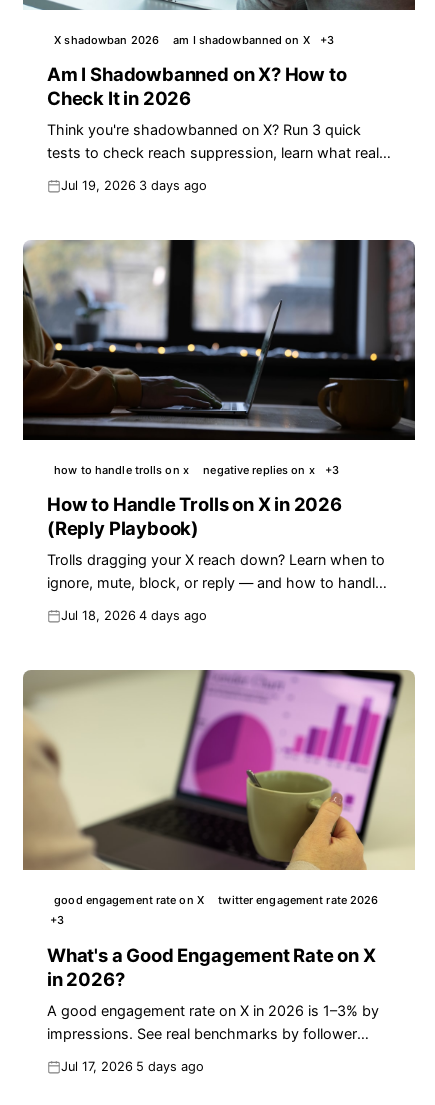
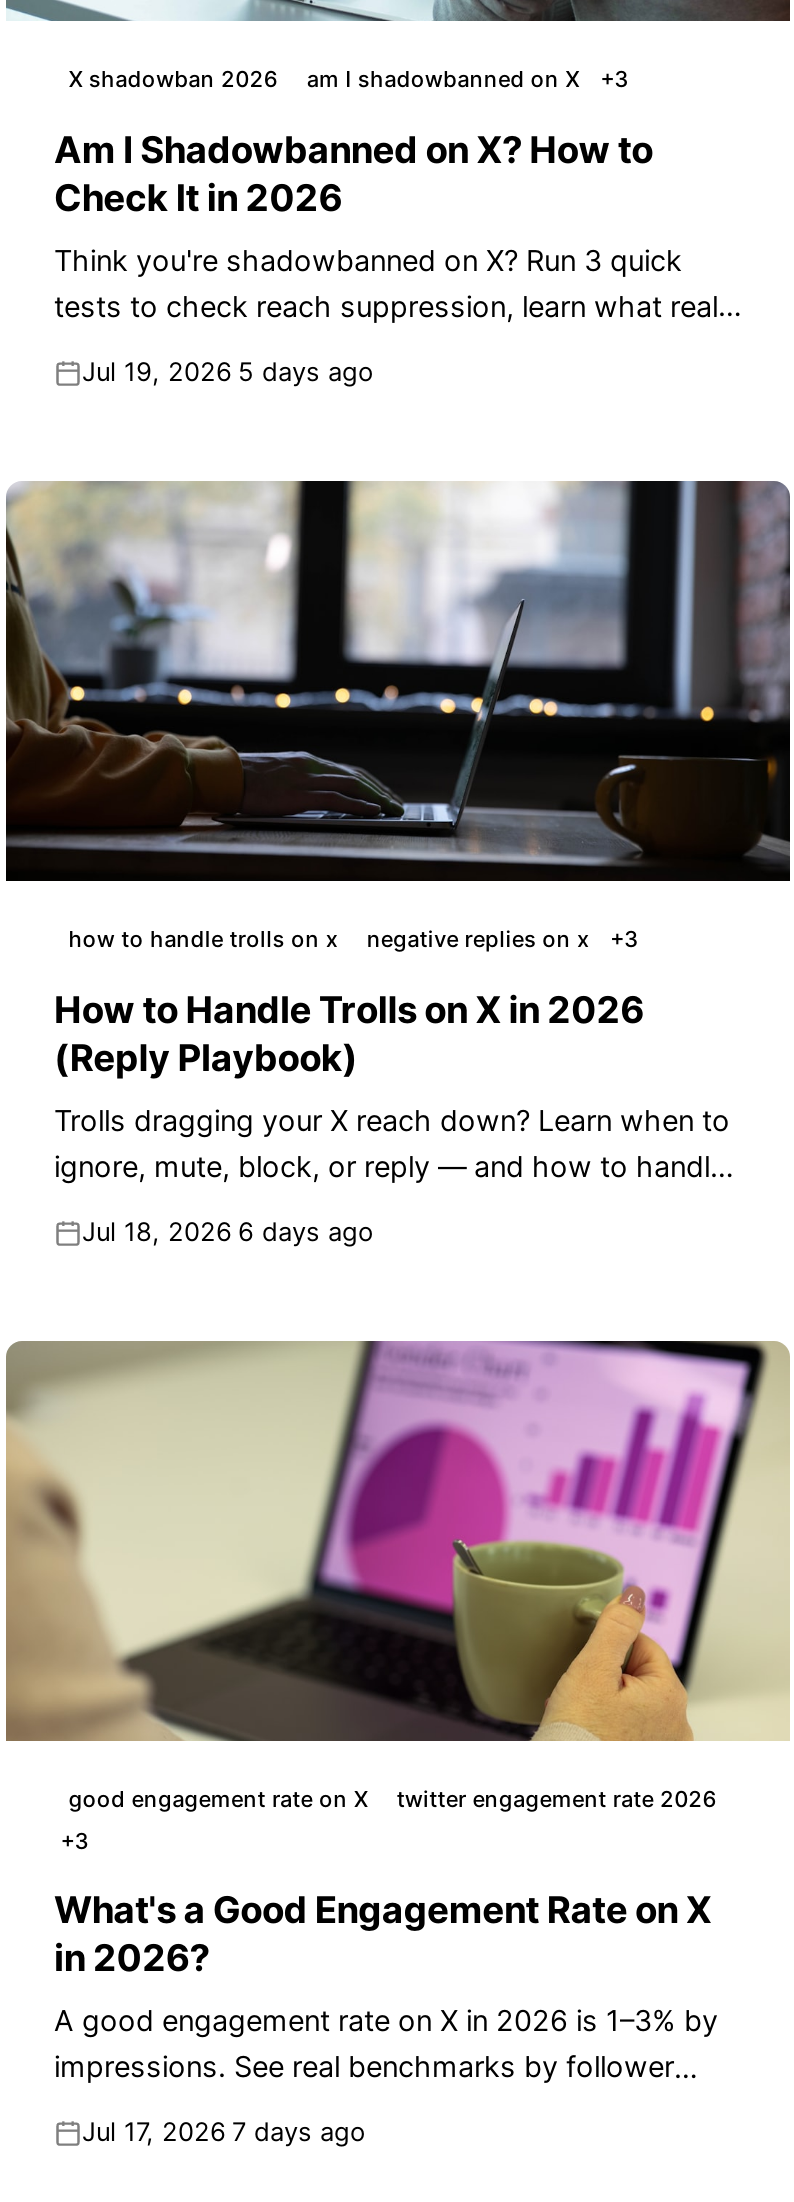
- Jul 19, 2026 3 days ago
+ Jul 19, 2026 5 days ago

- Jul 18, 2026 4 days ago
+ Jul 18, 2026 6 days ago

- Jul 17, 2026 5 days ago
+ Jul 17, 2026 7 days ago
